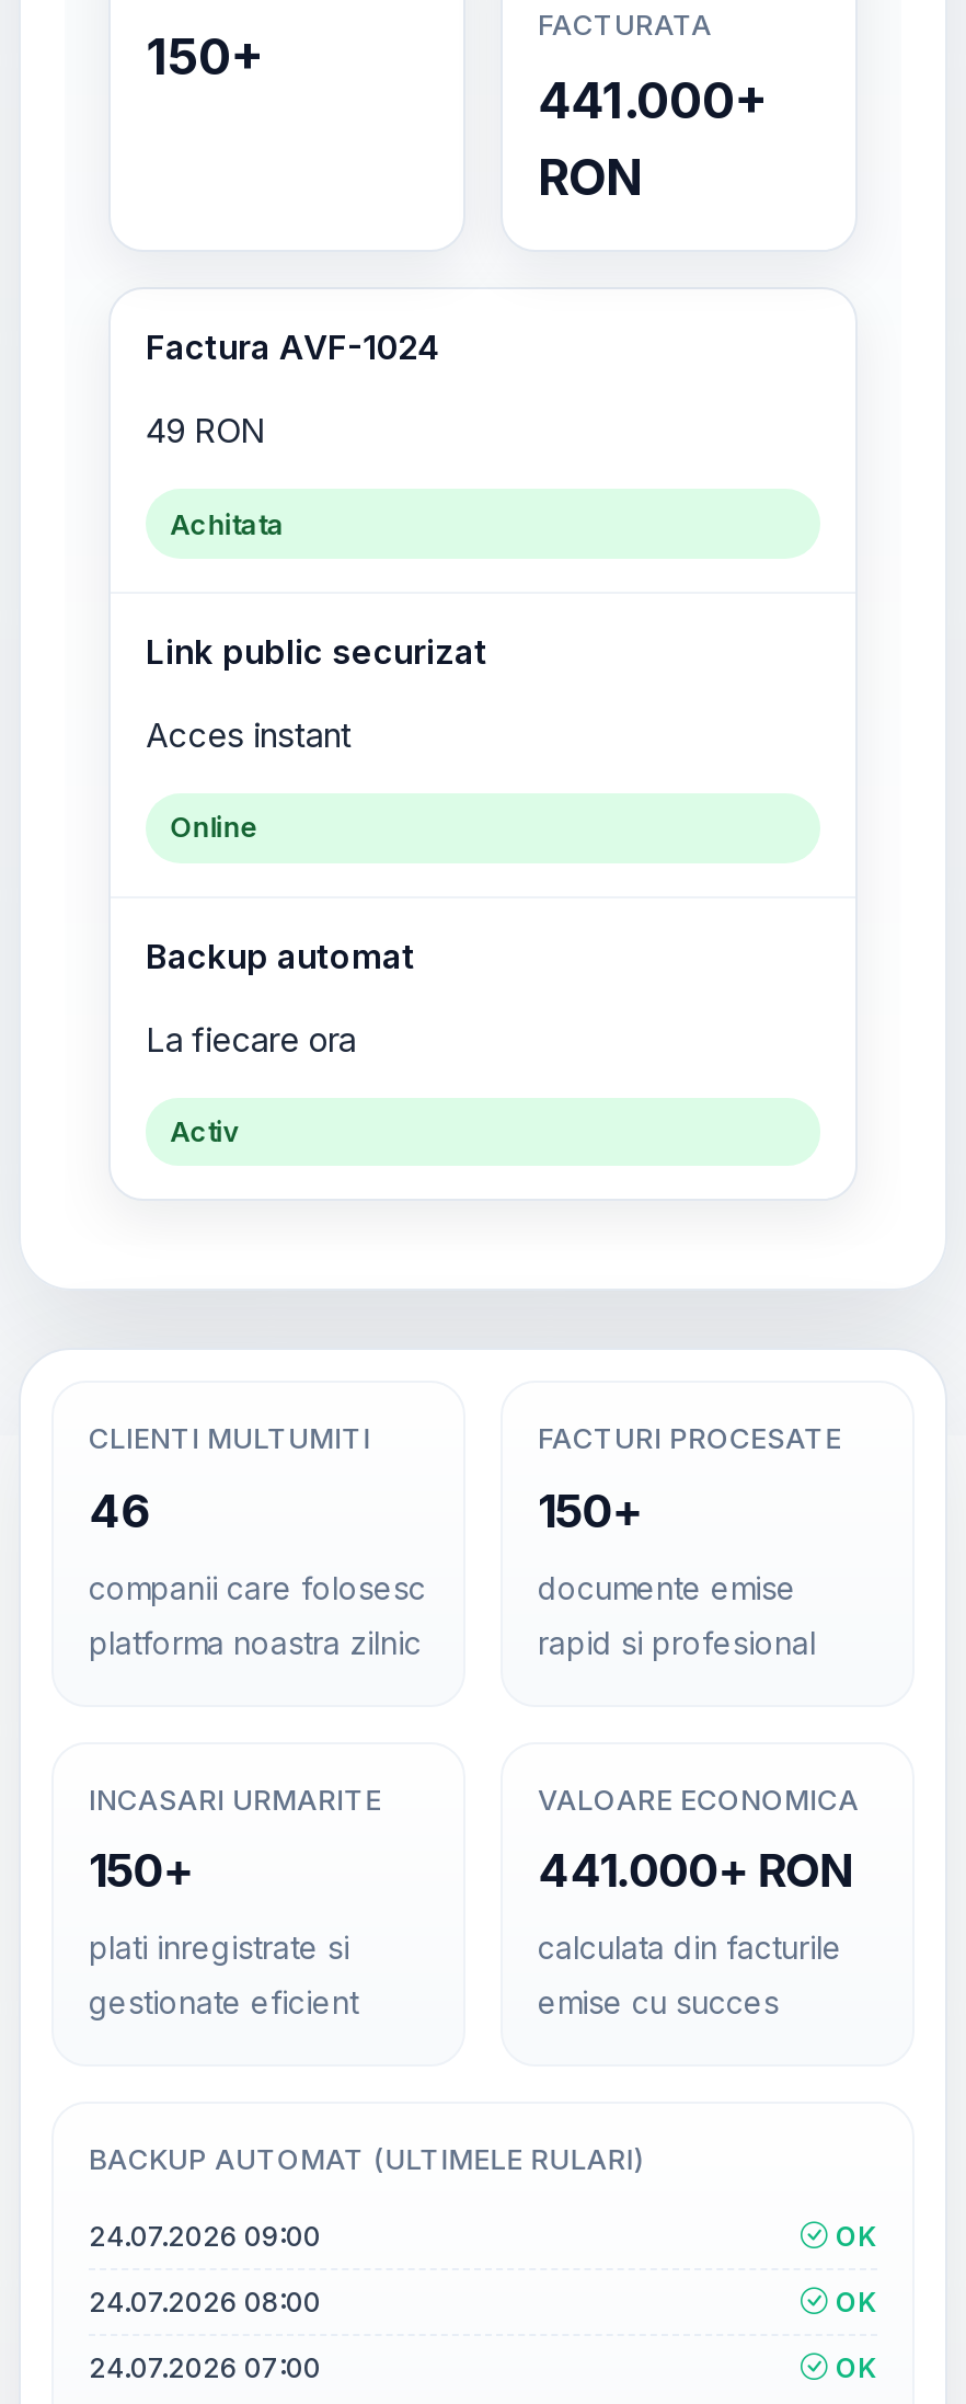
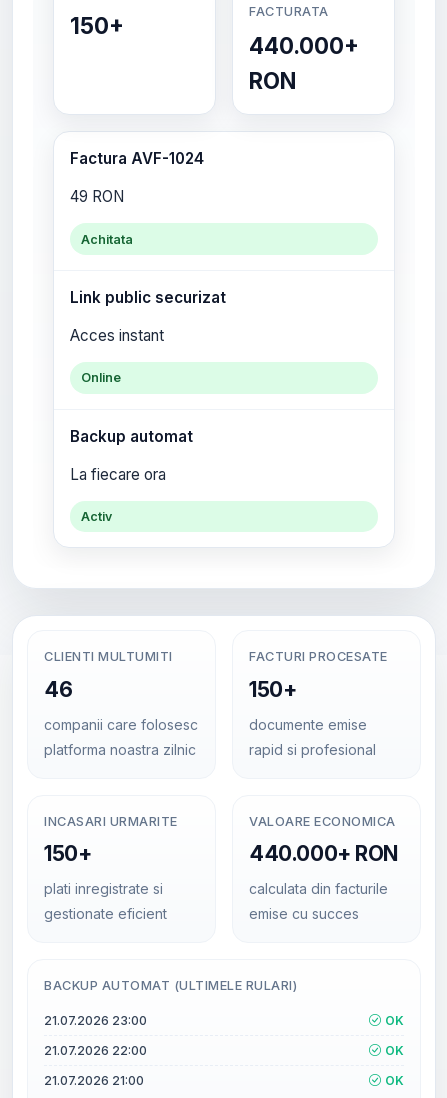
- 441.000+
+ 440.000+

- 441.000+ RON
+ 440.000+ RON

- 24.07.2026 09:00
+ 21.07.2026 23:00

- 24.07.2026 08:00
+ 21.07.2026 22:00

- 24.07.2026 07:00
+ 21.07.2026 21:00
